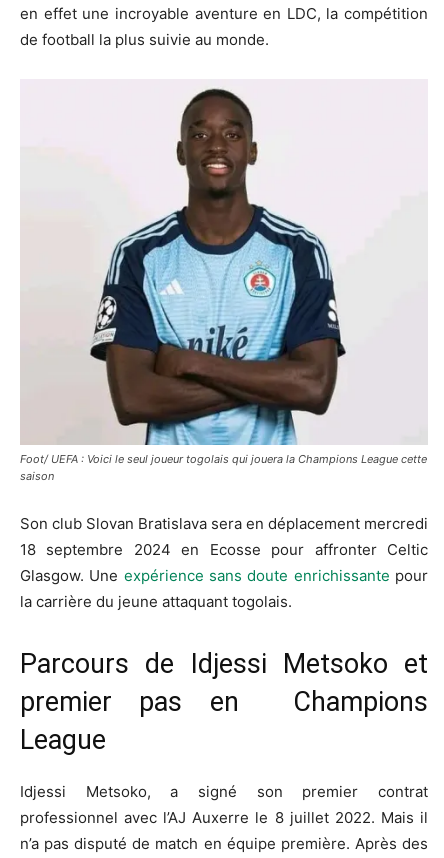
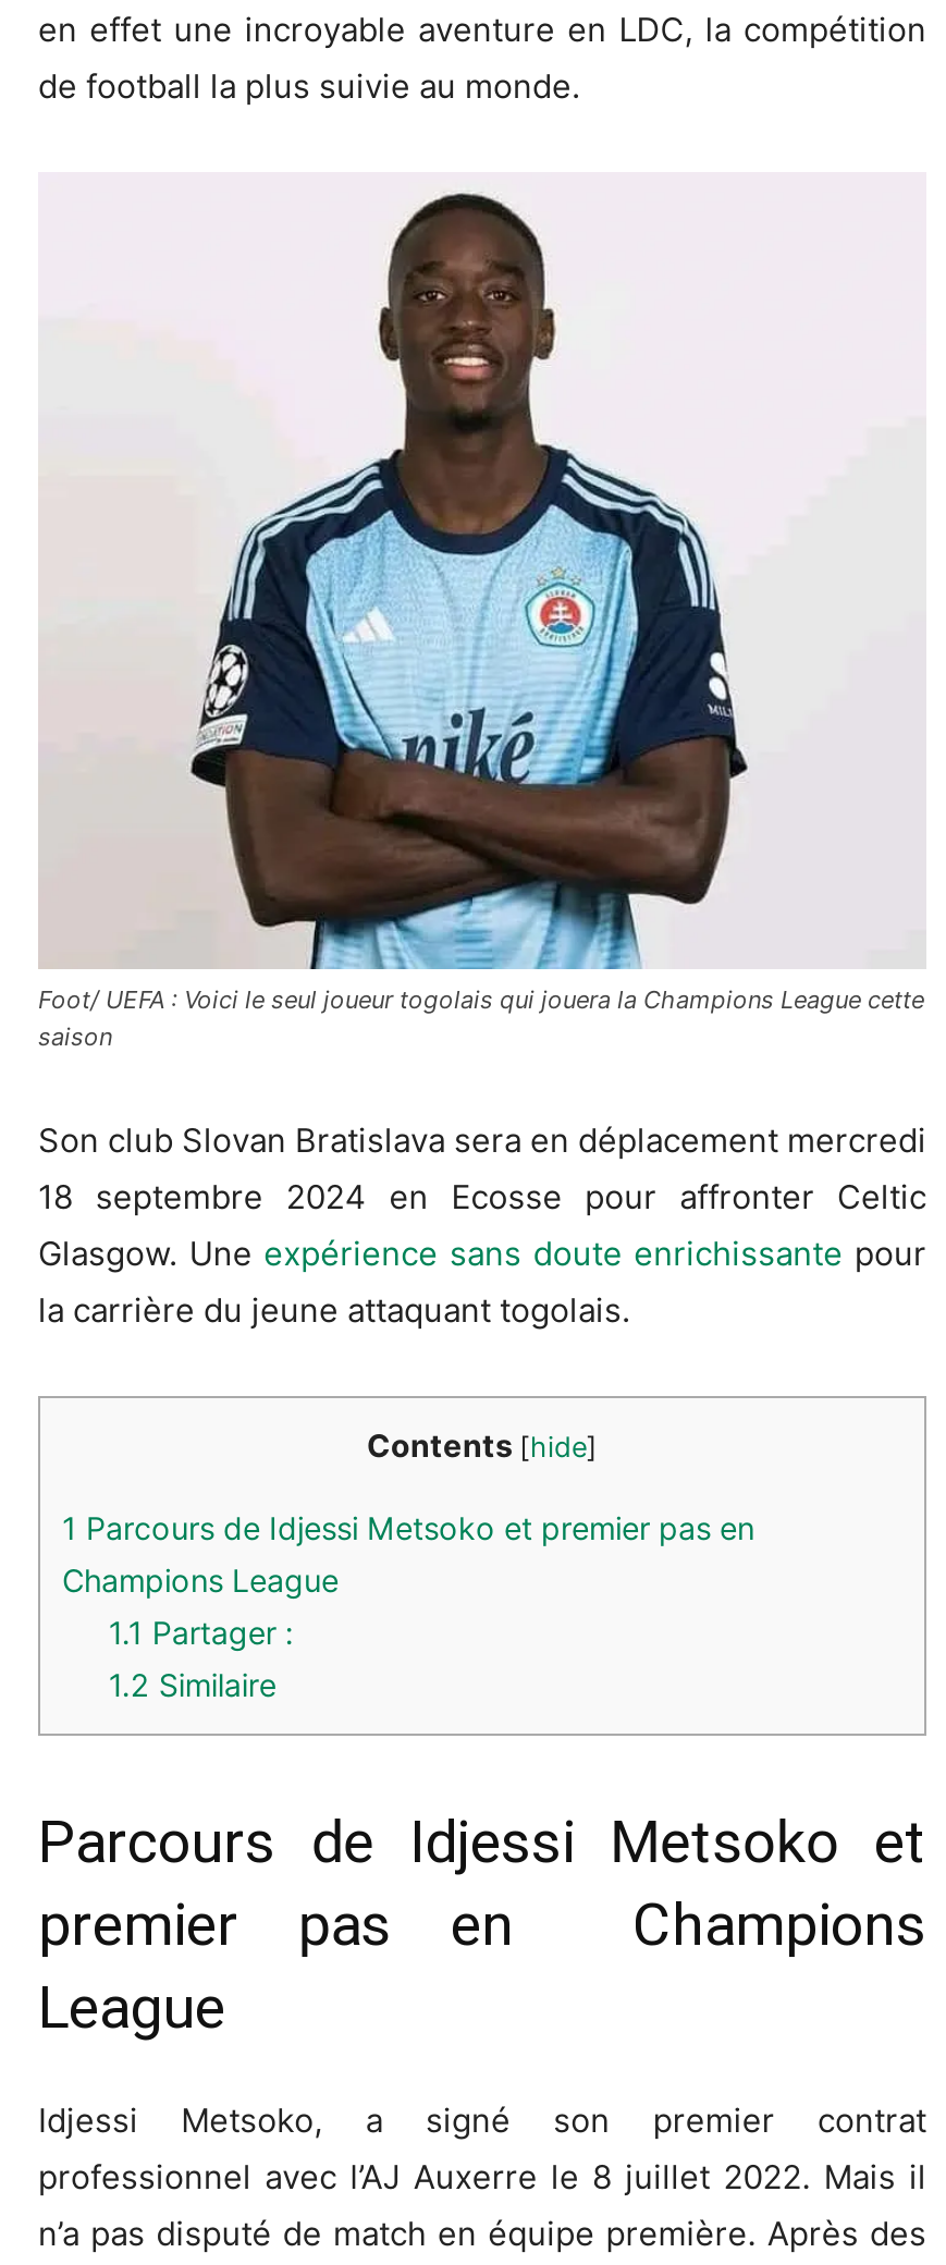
+ Contents [hide]
+ 1 Parcours de Idjessi Metsoko et premier pas en
+ Champions League
+ 1.1 Partager :
+ 1.2 Similaire
